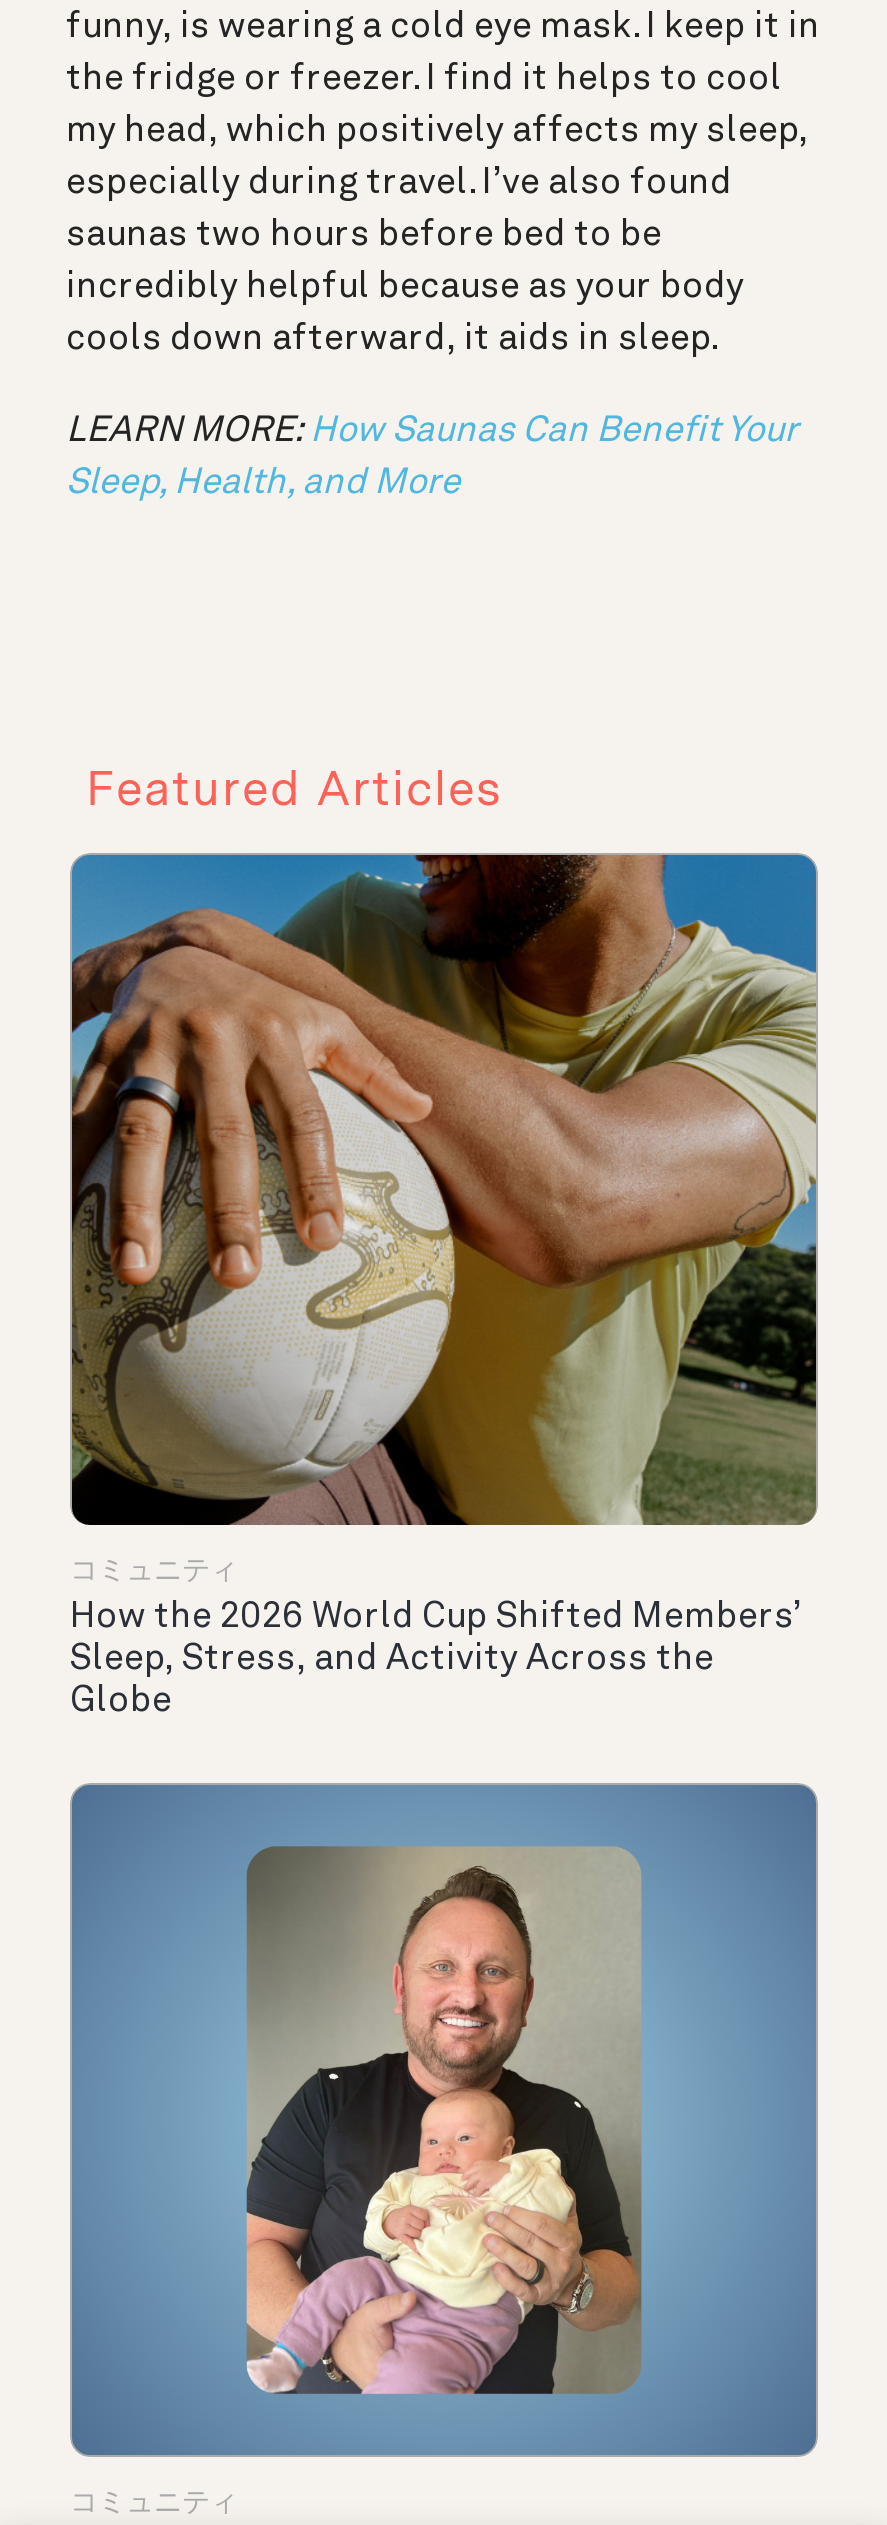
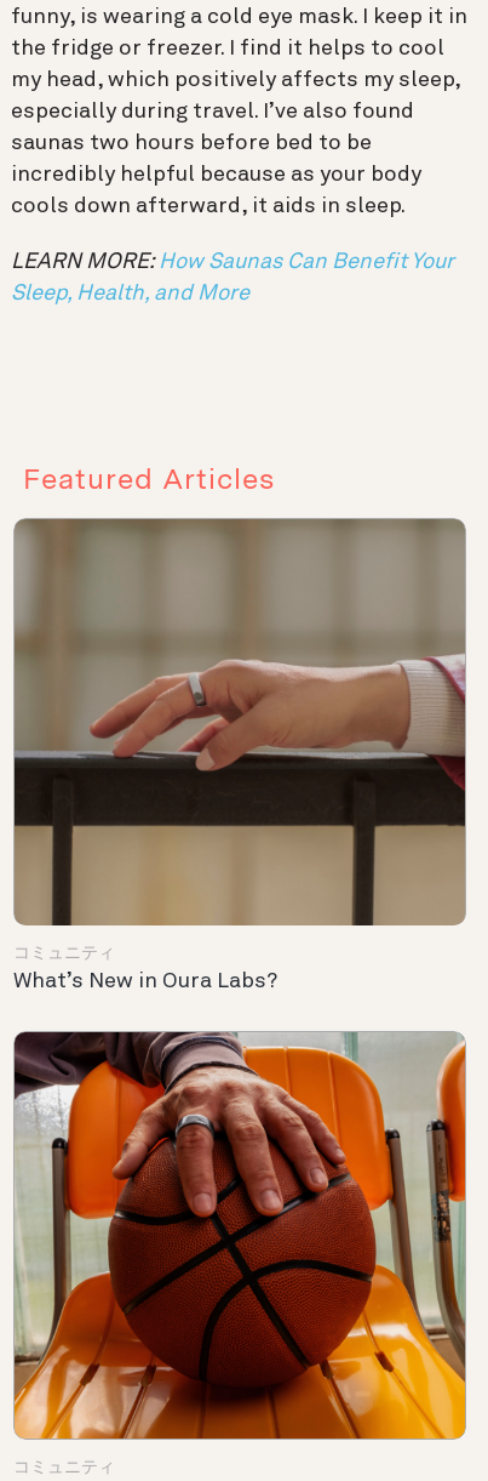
- [image]
- How the 2026 World Cup Shifted Members’
- Sleep, Stress, and Activity Across the
- Globe
+ [image]
+ What’s New in Oura Labs?

- [image]
+ [image]
